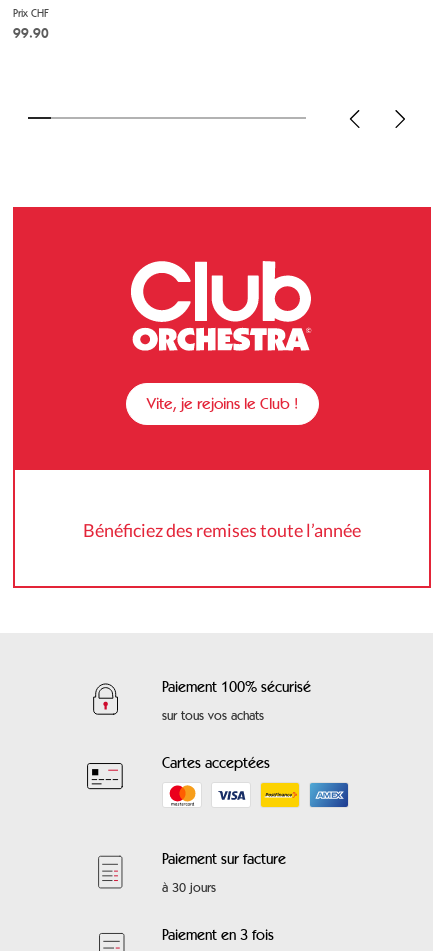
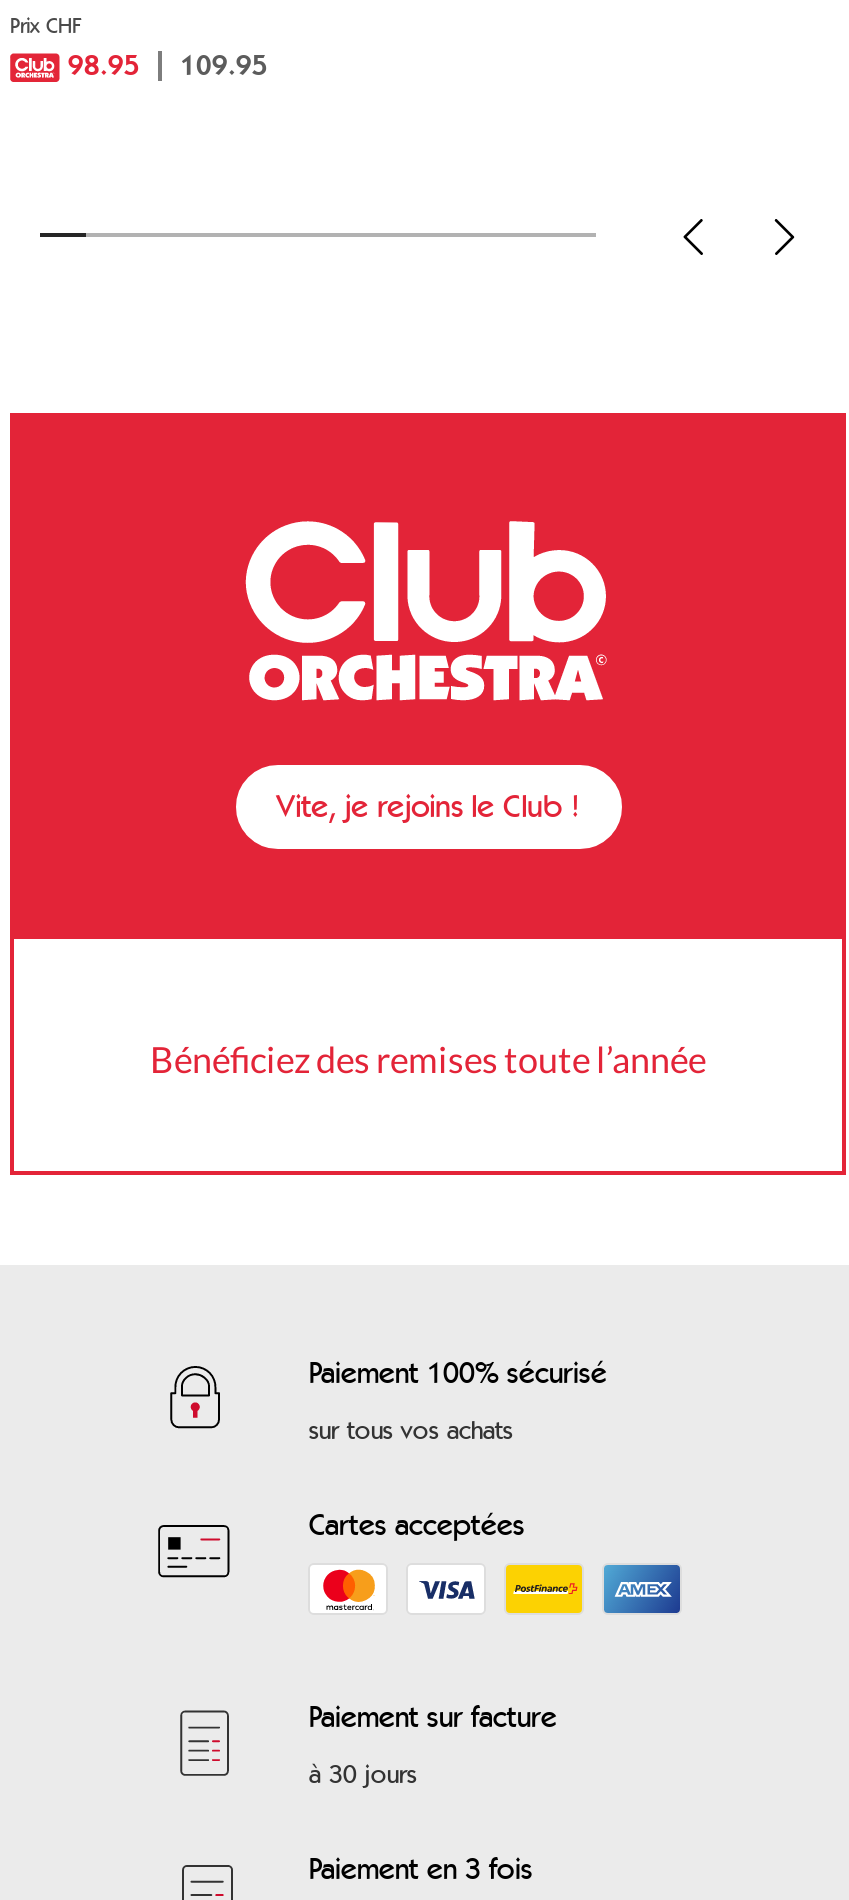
- 99.90
+ 98.95
+ 109.95
